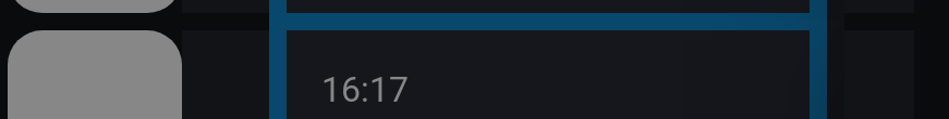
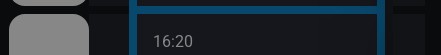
- 16:17
+ 16:20
